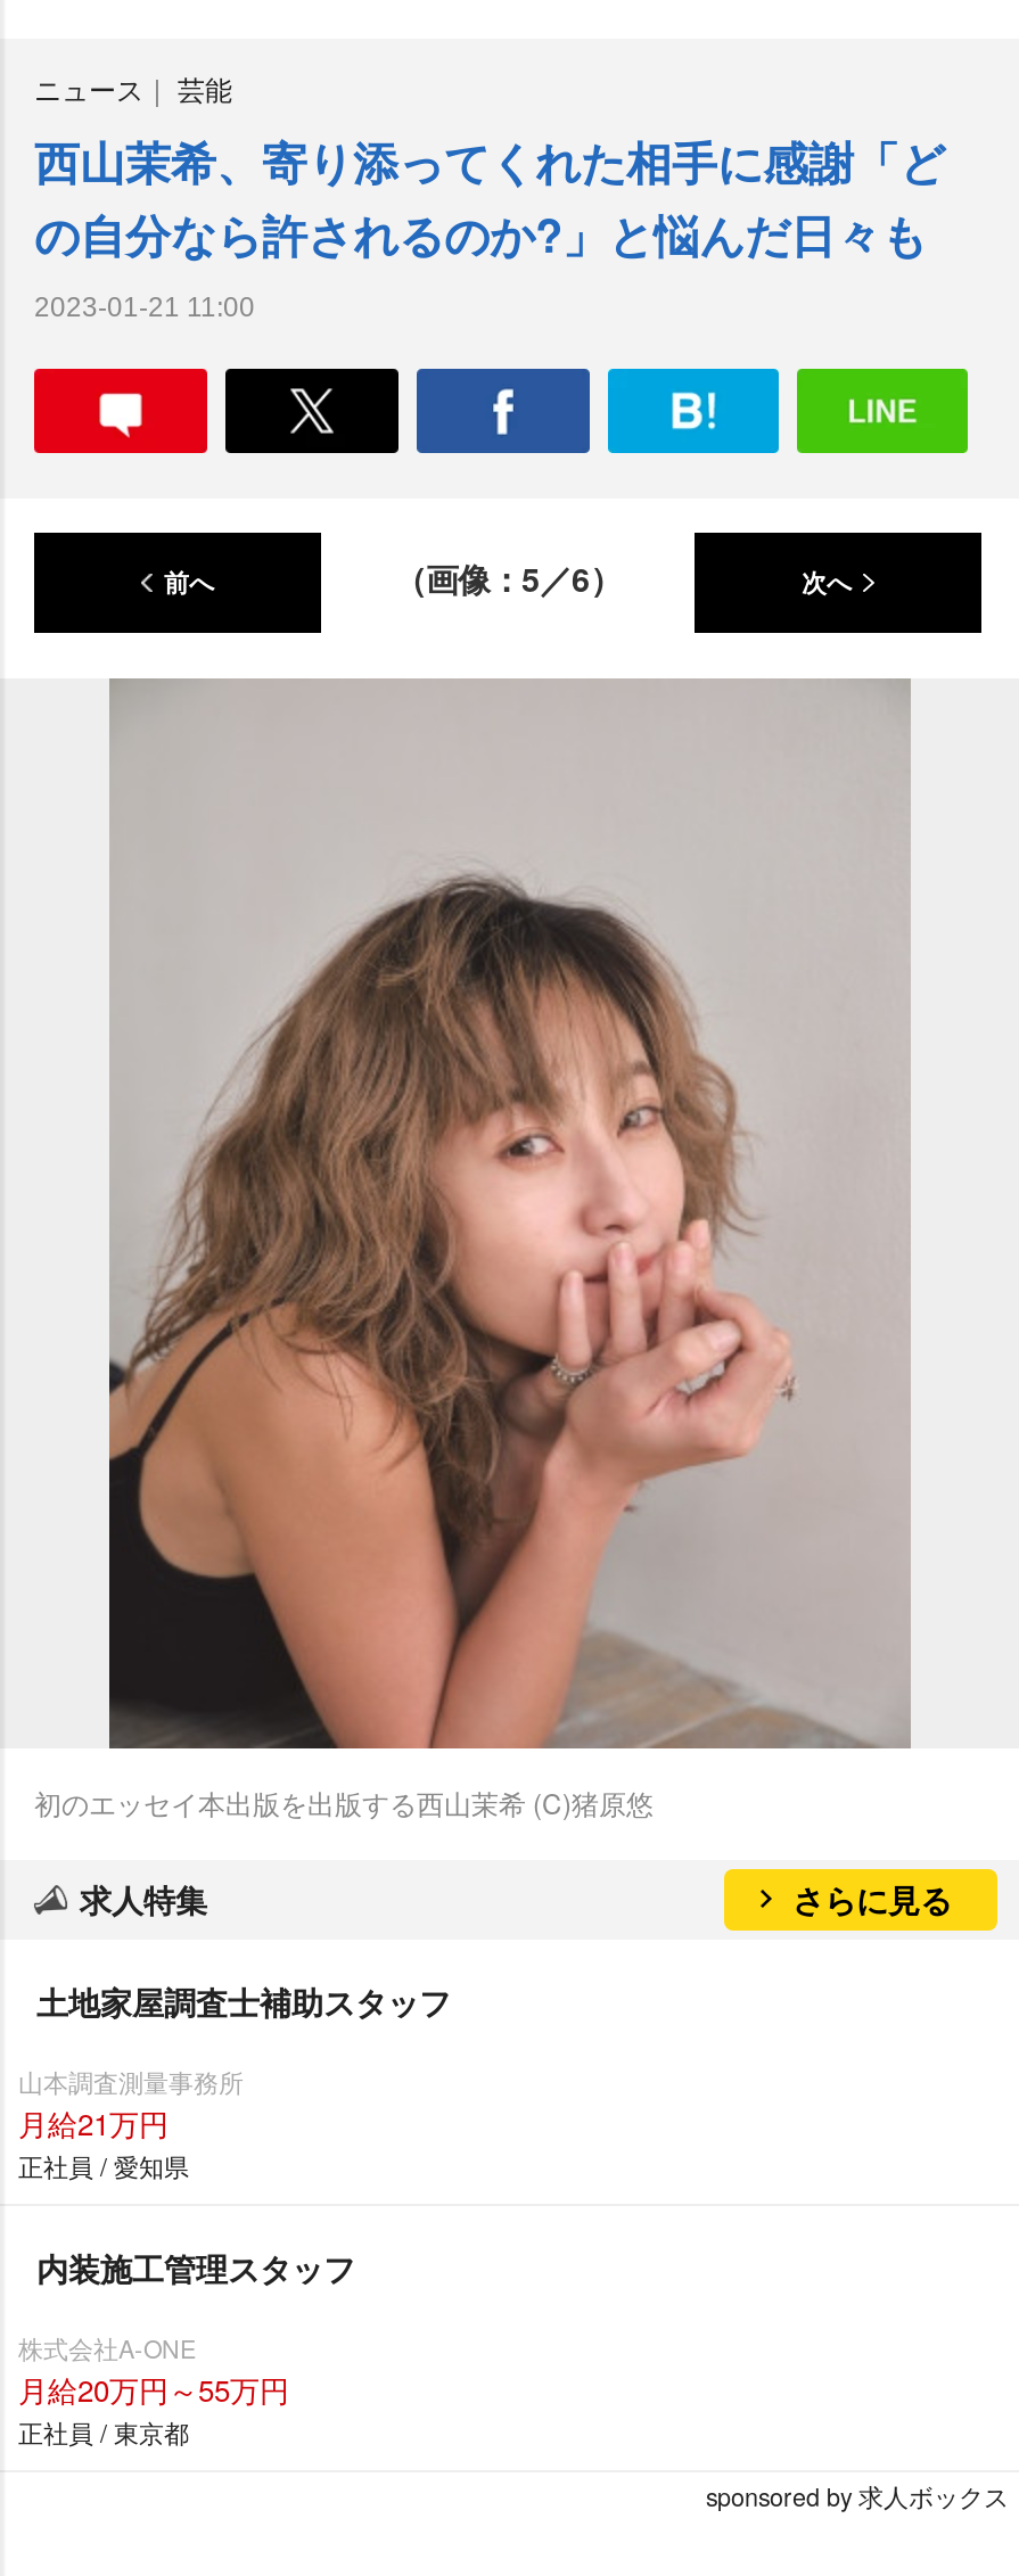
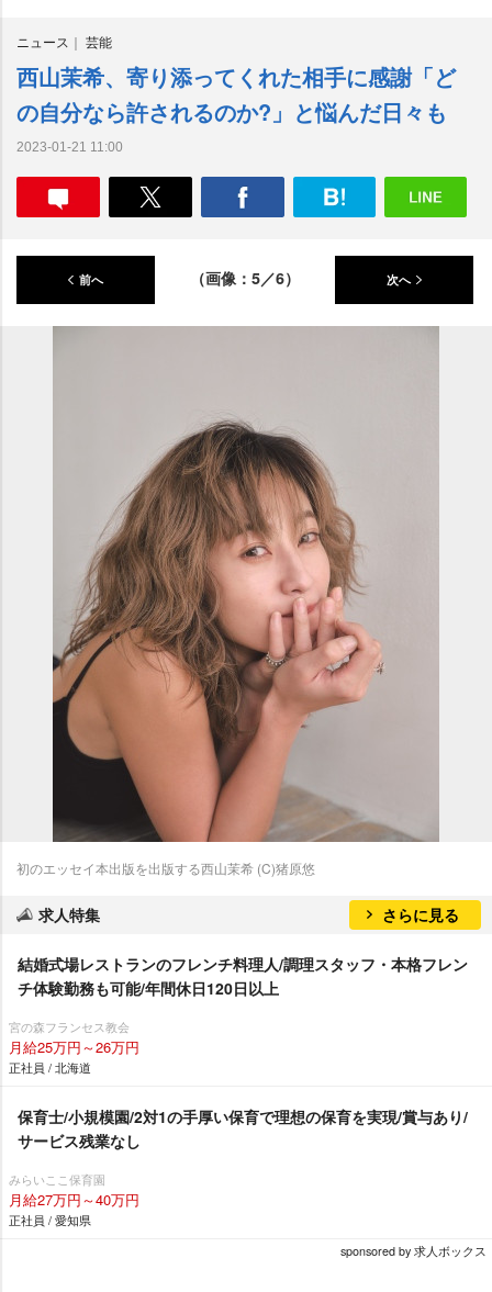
- 土地家屋調査士補助スタッフ
- 山本調査測量事務所
- 月給21万円
+ 結婚式場レストランのフレンチ料理人/調理スタッフ・本格フレン
+ チ体験勤務も可能/年間休日120日以上
+ 宮の森フランセス教会
+ 月給25万円～26万円
+ 正社員 / 北海道
+ 保育士/小規模園/2対1の手厚い保育で理想の保育を実現/賞与あり/
+ サービス残業なし
+ みらいここ保育園
+ 月給27万円～40万円

moved down: 正社員 / 愛知県

- 内装施工管理スタッフ
- 株式会社A-ONE
- 月給20万円～55万円
- 正社員 / 東京都
